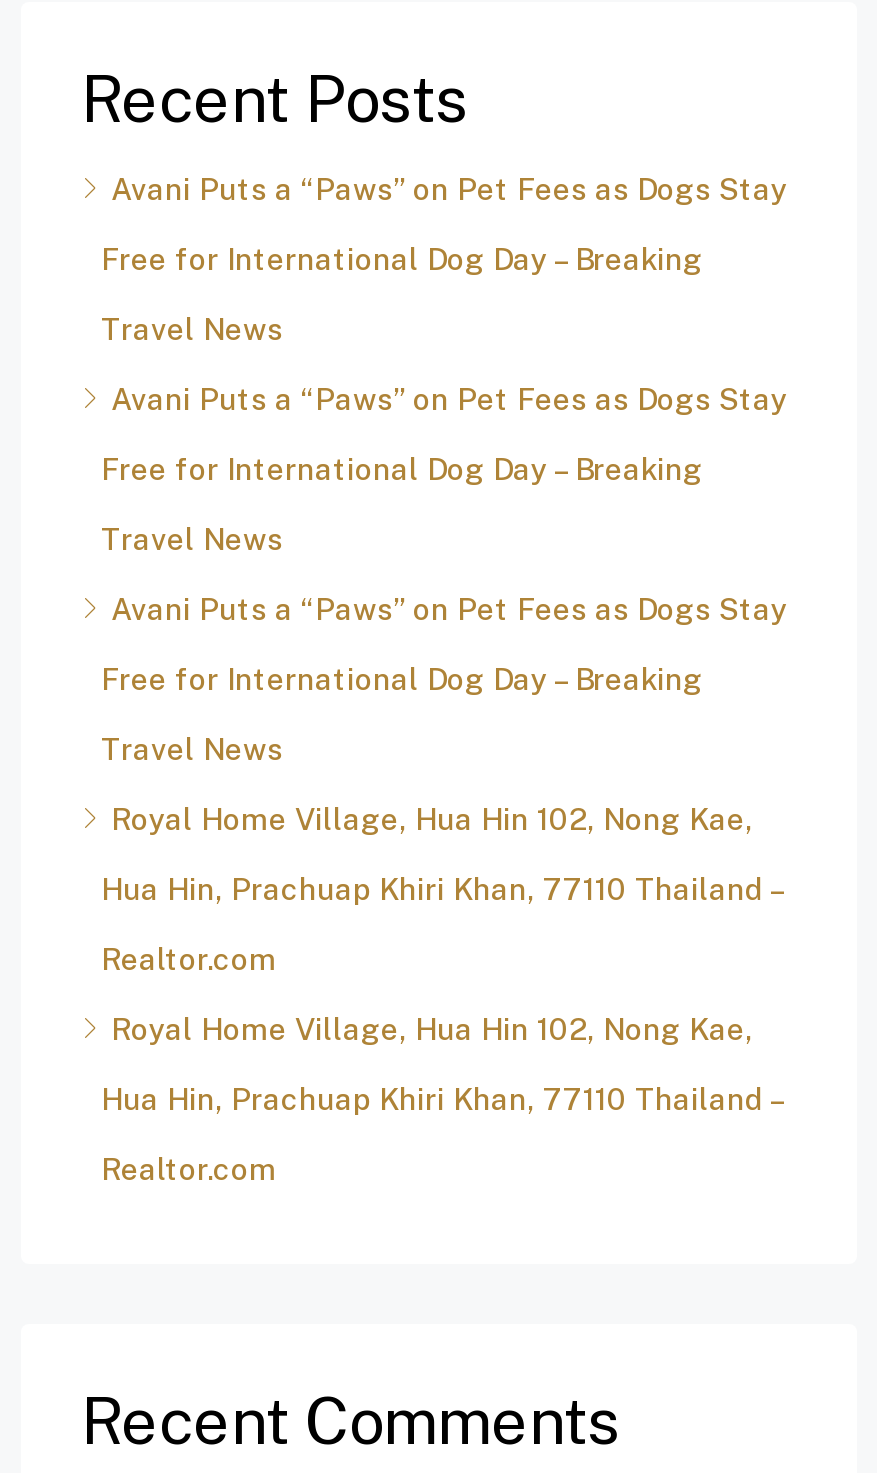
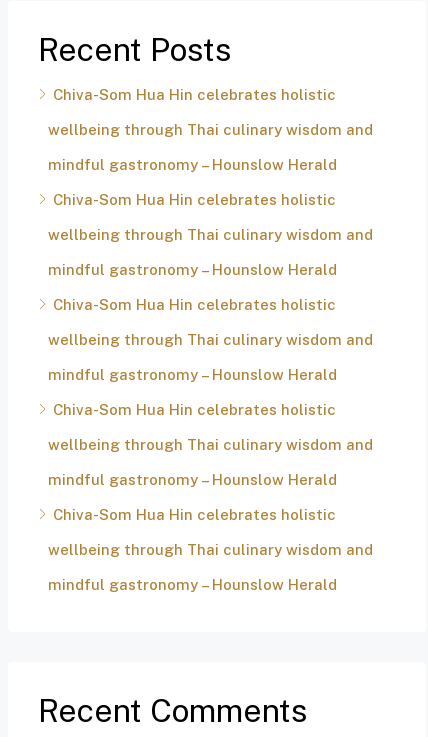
- Avani Puts a “Paws” on Pet Fees as Dogs Stay
+ Chiva-Som Hua Hin celebrates holistic

- Free for International Dog Day – Breaking
+ wellbeing through Thai culinary wisdom and

- Travel News
+ mindful gastronomy – Hounslow Herald

- Avani Puts a “Paws” on Pet Fees as Dogs Stay
+ Chiva-Som Hua Hin celebrates holistic

- Free for International Dog Day – Breaking
+ wellbeing through Thai culinary wisdom and

- Travel News
+ mindful gastronomy – Hounslow Herald

- Avani Puts a “Paws” on Pet Fees as Dogs Stay
+ Chiva-Som Hua Hin celebrates holistic

- Free for International Dog Day – Breaking
+ wellbeing through Thai culinary wisdom and

- Travel News
+ mindful gastronomy – Hounslow Herald

- Royal Home Village, Hua Hin 102, Nong Kae,
+ Chiva-Som Hua Hin celebrates holistic

- Hua Hin, Prachuap Khiri Khan, 77110 Thailand –
+ wellbeing through Thai culinary wisdom and

- Realtor.com
+ mindful gastronomy – Hounslow Herald

- Royal Home Village, Hua Hin 102, Nong Kae,
+ Chiva-Som Hua Hin celebrates holistic

- Hua Hin, Prachuap Khiri Khan, 77110 Thailand –
+ wellbeing through Thai culinary wisdom and

- Realtor.com
+ mindful gastronomy – Hounslow Herald
